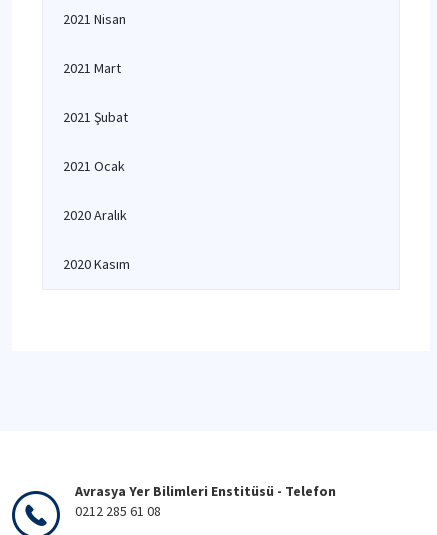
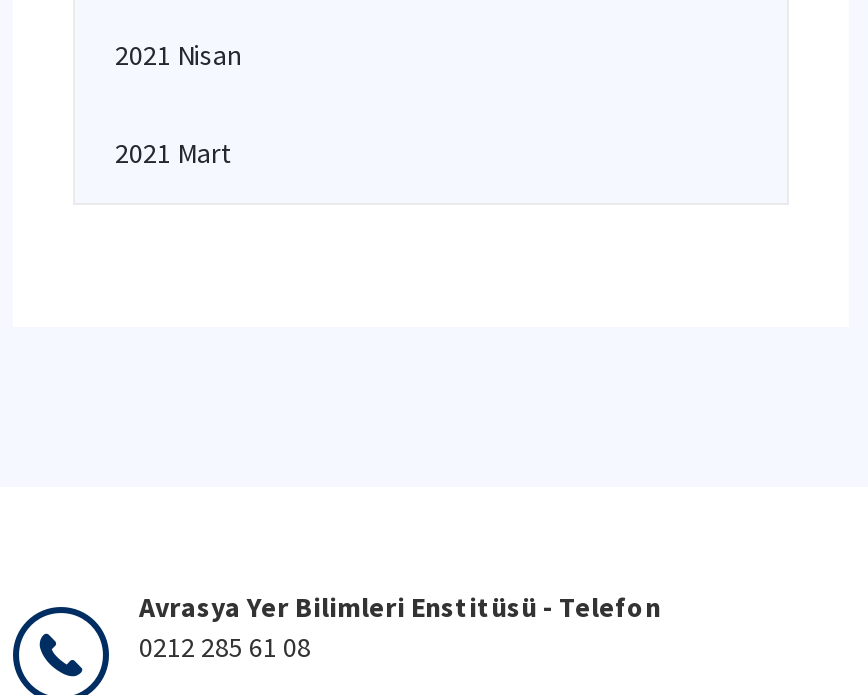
- 2021 Şubat
- 2021 Ocak
- 2020 Aralık
- 2020 Kasım
